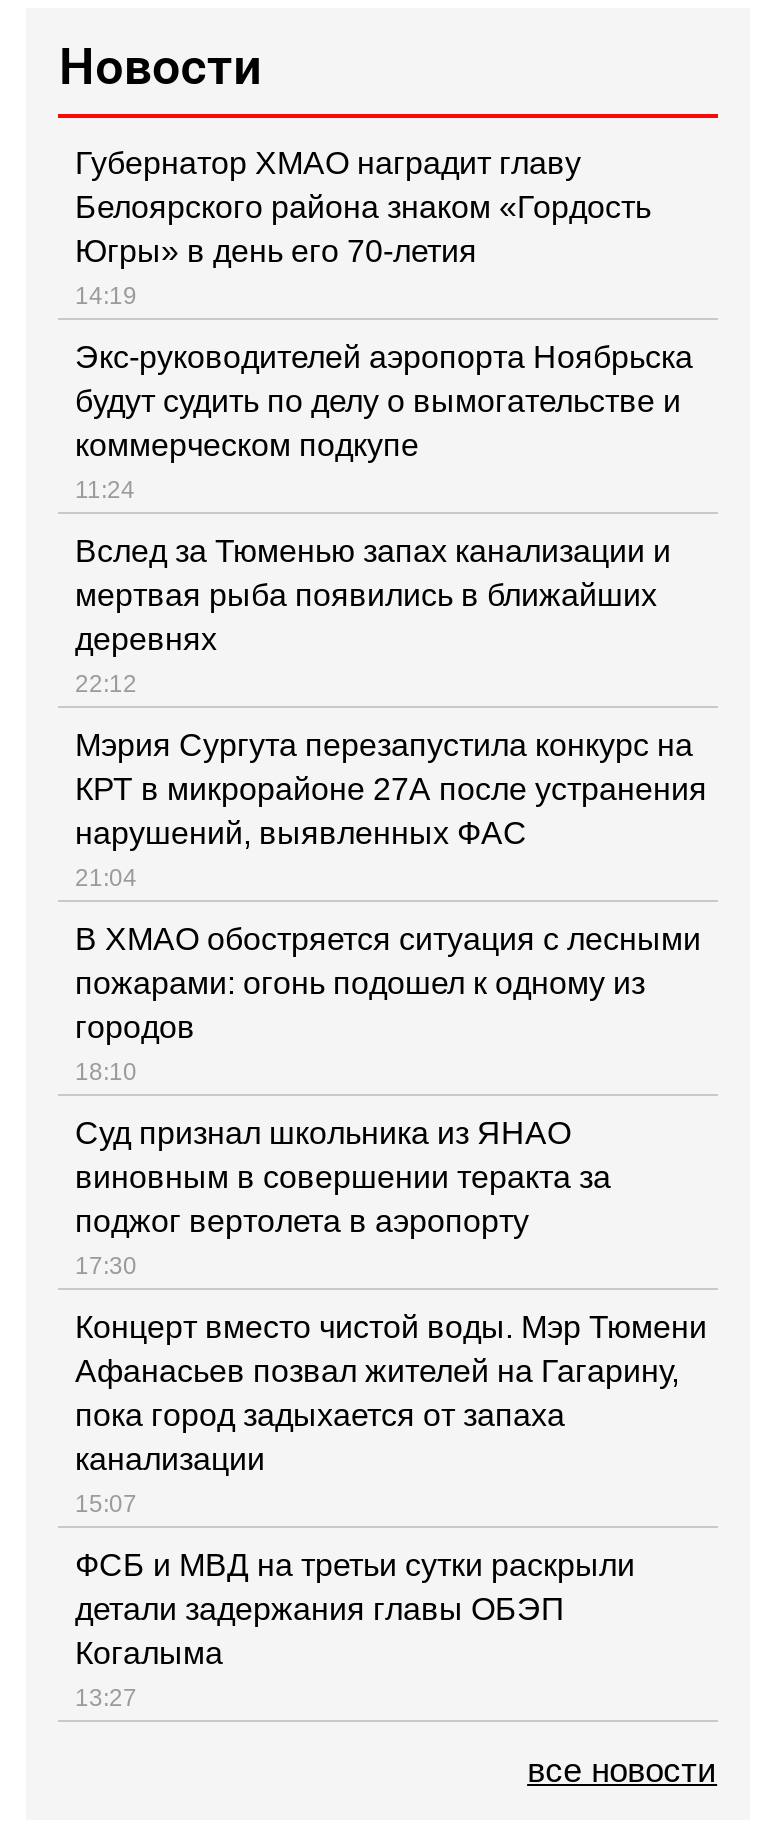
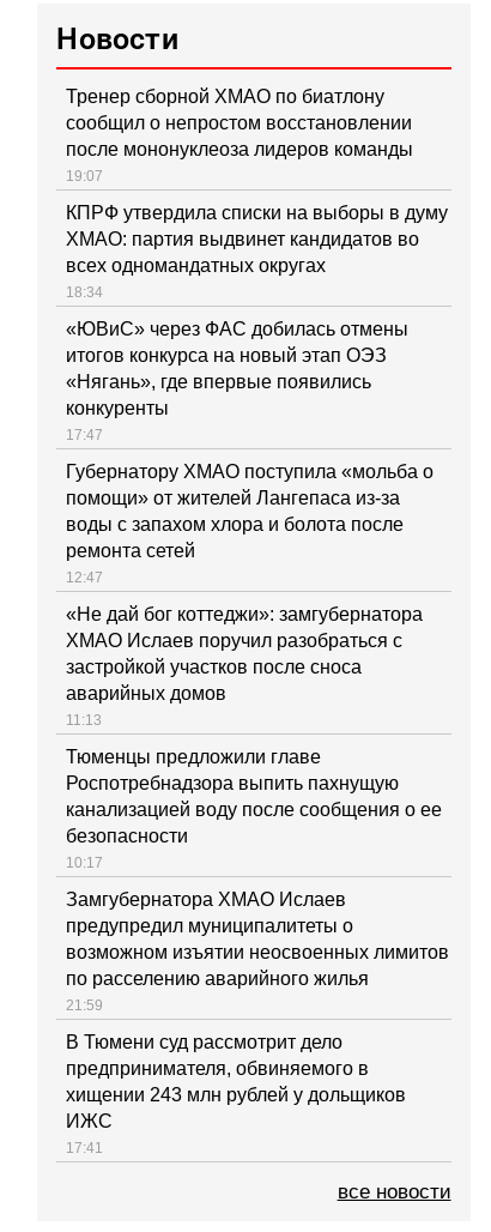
- Губернатор ХМАО наградит главу
- Белоярского района знаком «Гордость
- Югры» в день его 70-летия
- 14:19
+ Тренер сборной ХМАО по биатлону
+ сообщил о непростом восстановлении
+ после мононуклеоза лидеров команды
+ 19:07

- Экс-руководителей аэропорта Ноябрьска
- будут судить по делу о вымогательстве и
- коммерческом подкупе
- 11:24
+ КПРФ утвердила списки на выборы в думу
+ ХМАО: партия выдвинет кандидатов во
+ всех одномандатных округах
+ 18:34

- Вслед за Тюменью запах канализации и
- мертвая рыба появились в ближайших
- деревнях
- 22:12
+ «ЮВиС» через ФАС добилась отмены
+ итогов конкурса на новый этап ОЭЗ
+ «Нягань», где впервые появились
+ конкуренты
+ 17:47

- Мэрия Сургута перезапустила конкурс на
- КРТ в микрорайоне 27А после устранения
- нарушений, выявленных ФАС
- 21:04
+ Губернатору ХМАО поступила «мольба о
+ помощи» от жителей Лангепаса из-за
+ воды с запахом хлора и болота после
+ ремонта сетей
+ 12:47

- В ХМАО обостряется ситуация с лесными
- пожарами: огонь подошел к одному из
- городов
- 18:10
+ «Не дай бог коттеджи»: замгубернатора
+ ХМАО Ислаев поручил разобраться с
+ застройкой участков после сноса
+ аварийных домов
+ 11:13

- Суд признал школьника из ЯНАО
- виновным в совершении теракта за
- поджог вертолета в аэропорту
- 17:30
+ Тюменцы предложили главе
+ Роспотребнадзора выпить пахнущую
+ канализацией воду после сообщения о ее
+ безопасности
+ 10:17

- Концерт вместо чистой воды. Мэр Тюмени
- Афанасьев позвал жителей на Гагарину,
- пока город задыхается от запаха
- канализации
- 15:07
+ Замгубернатора ХМАО Ислаев
+ предупредил муниципалитеты о
+ возможном изъятии неосвоенных лимитов
+ по расселению аварийного жилья
+ 21:59

- ФСБ и МВД на третьи сутки раскрыли
- детали задержания главы ОБЭП
- Когалыма
- 13:27
+ В Тюмени суд рассмотрит дело
+ предпринимателя, обвиняемого в
+ хищении 243 млн рублей у дольщиков
+ ИЖС
+ 17:41
